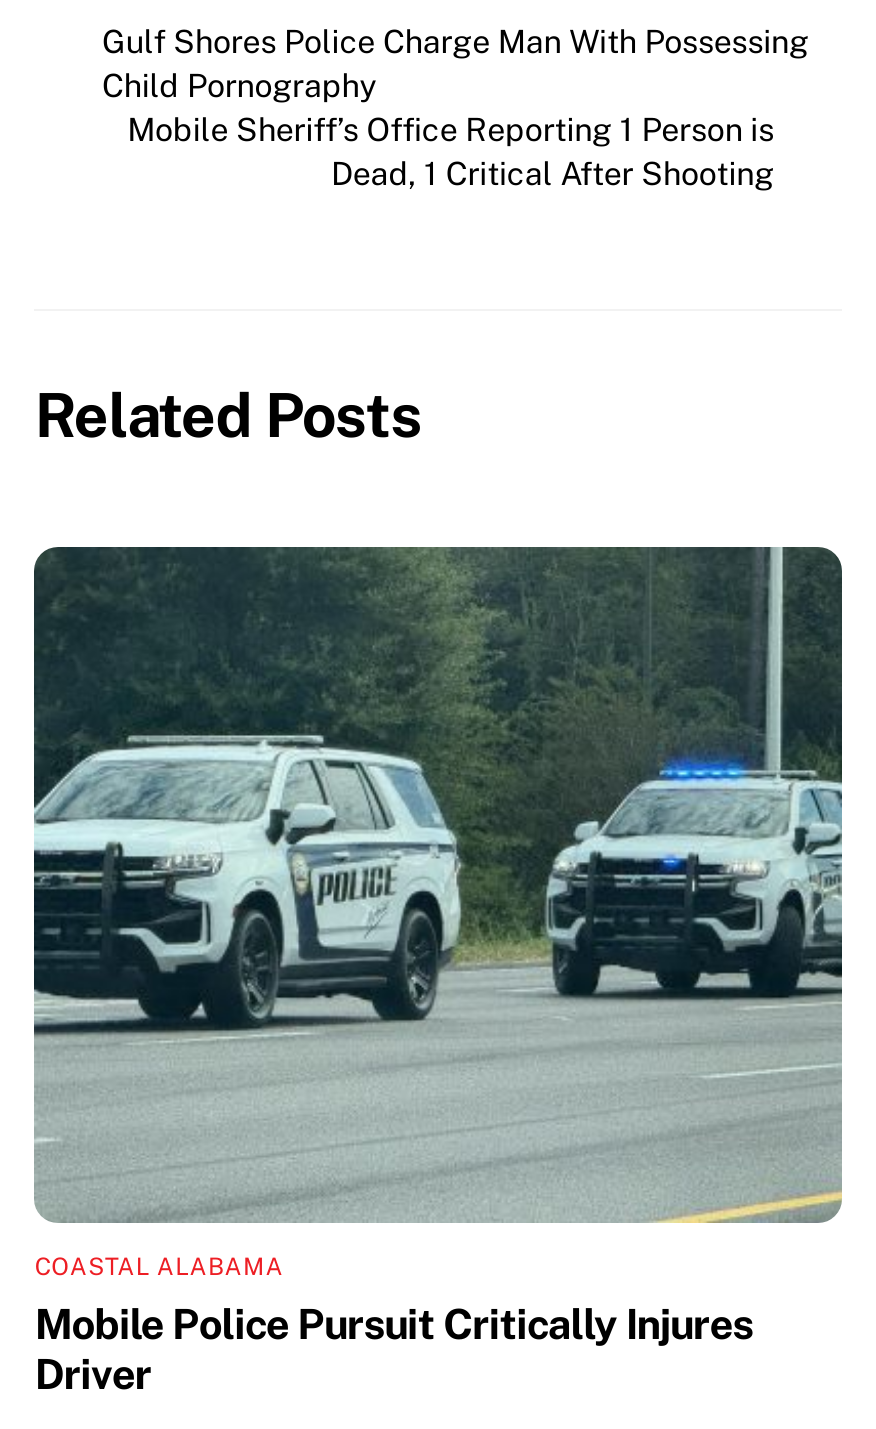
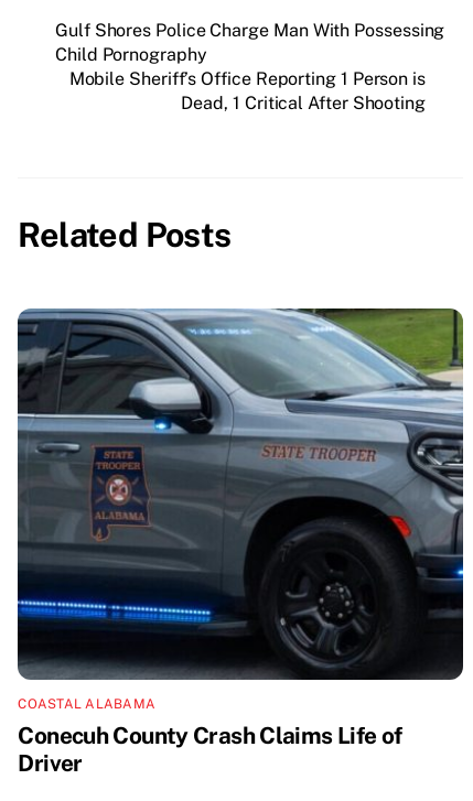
- [image]
- Mobile Police Pursuit Critically Injures
+ [image]
+ Conecuh County Crash Claims Life of
